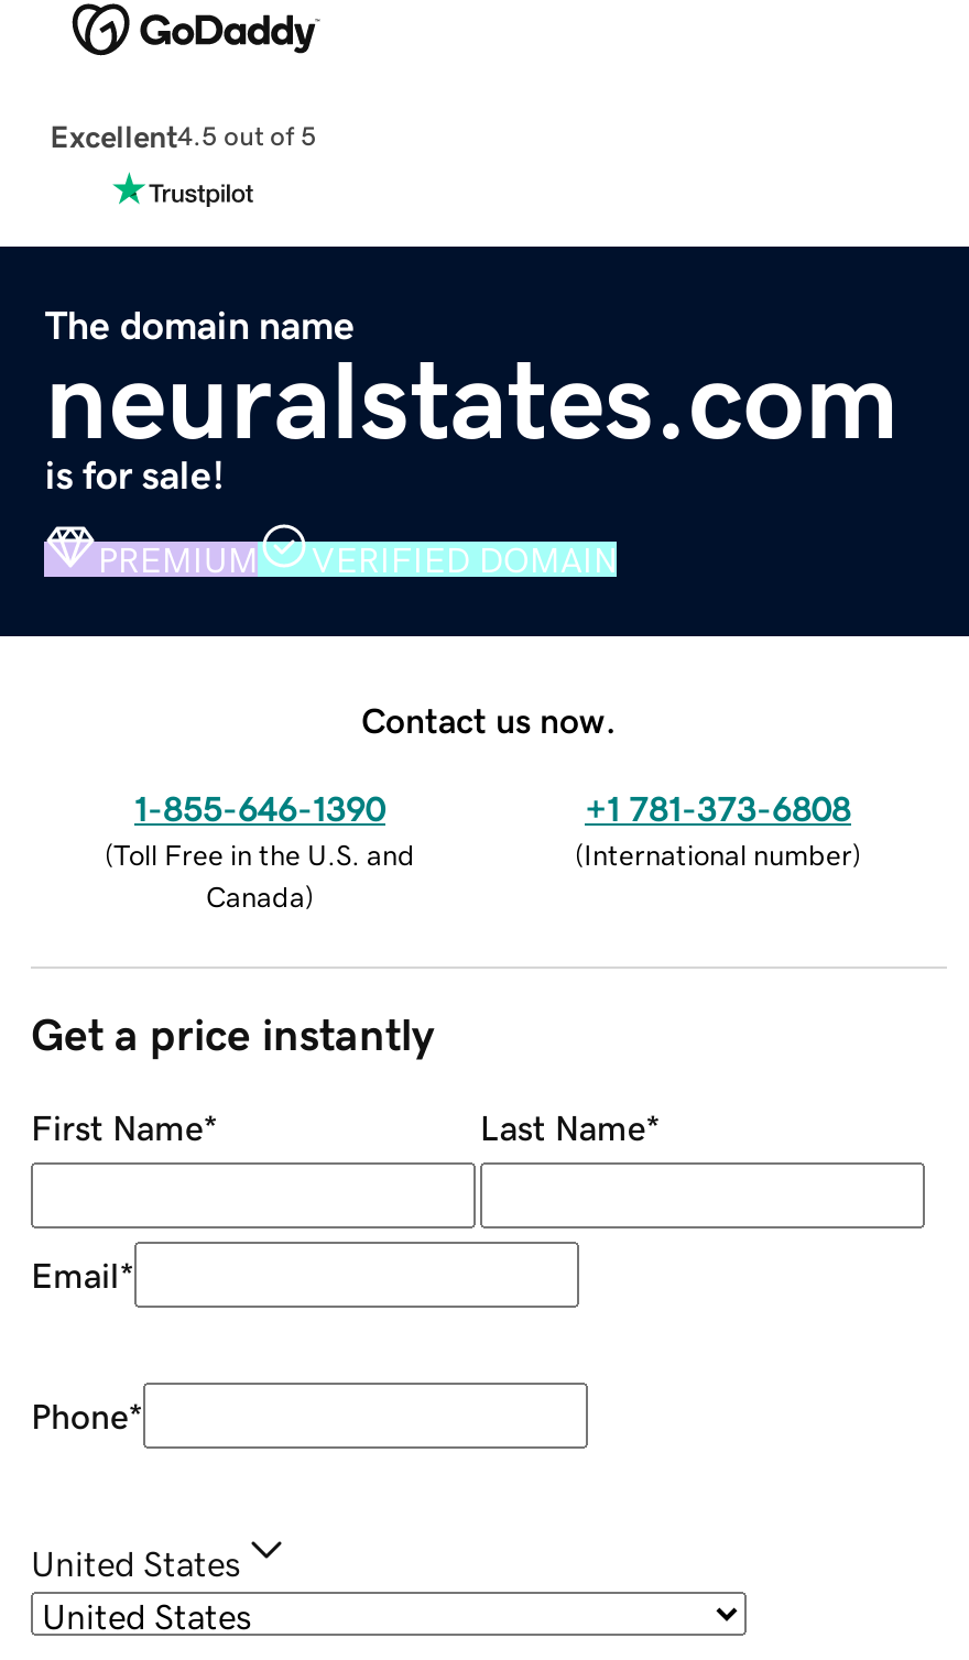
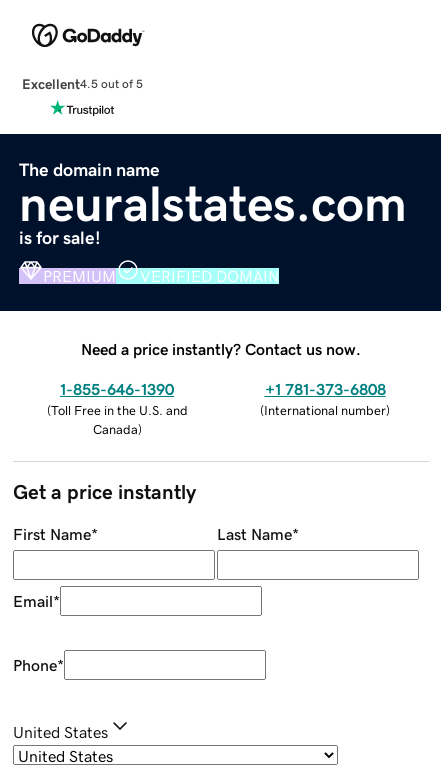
- Contact us now.
+ Need a price instantly? Contact us now.
